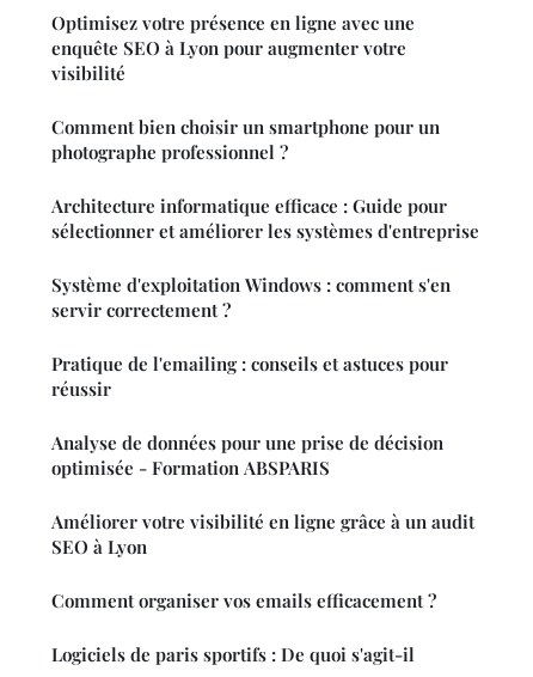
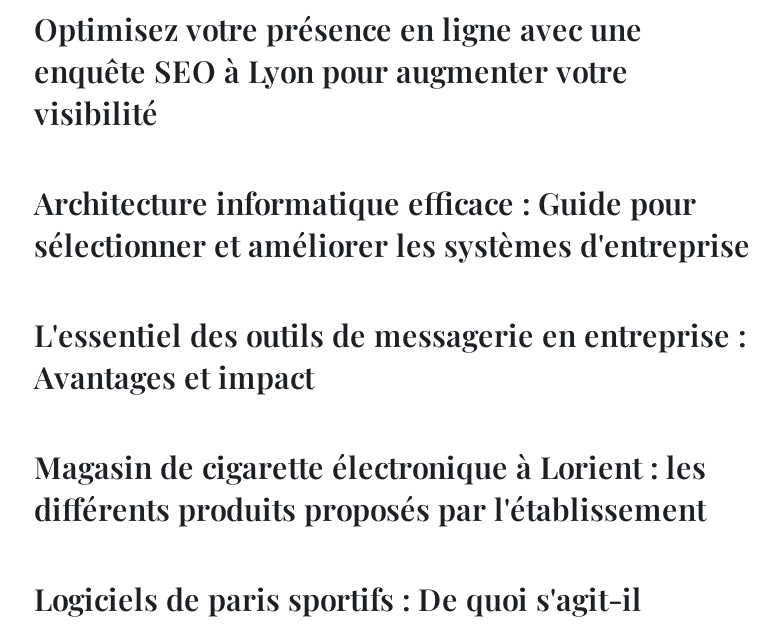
- Comment bien choisir un smartphone pour un
- photographe professionnel ?

- Système d'exploitation Windows : comment s'en
- servir correctement ?
- Pratique de l'emailing : conseils et astuces pour
- réussir
- Analyse de données pour une prise de décision
- optimisée - Formation ABSPARIS
- Améliorer votre visibilité en ligne grâce à un audit
- SEO à Lyon
- Comment organiser vos emails efficacement ?
+ L'essentiel des outils de messagerie en entreprise :
+ Avantages et impact
+ Magasin de cigarette électronique à Lorient : les
+ différents produits proposés par l'établissement
